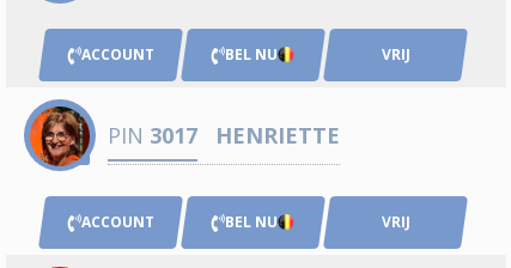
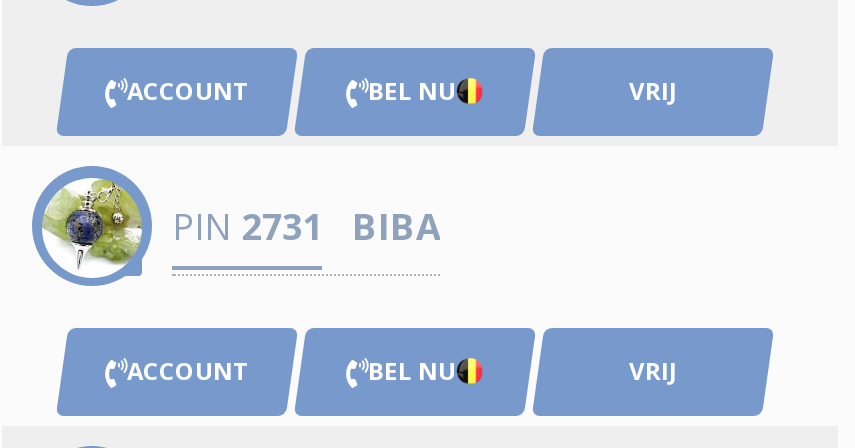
- [image]
- PIN 3017
- HENRIETTE
+ [image]
+ PIN 2731
+ BIBA
